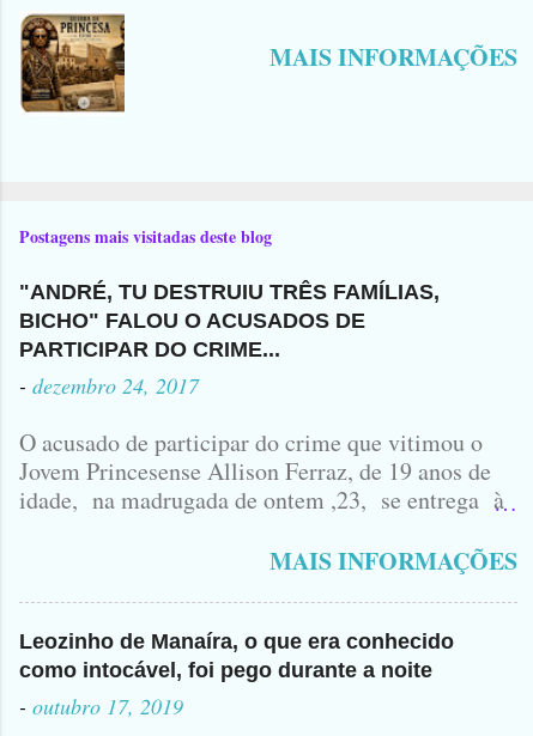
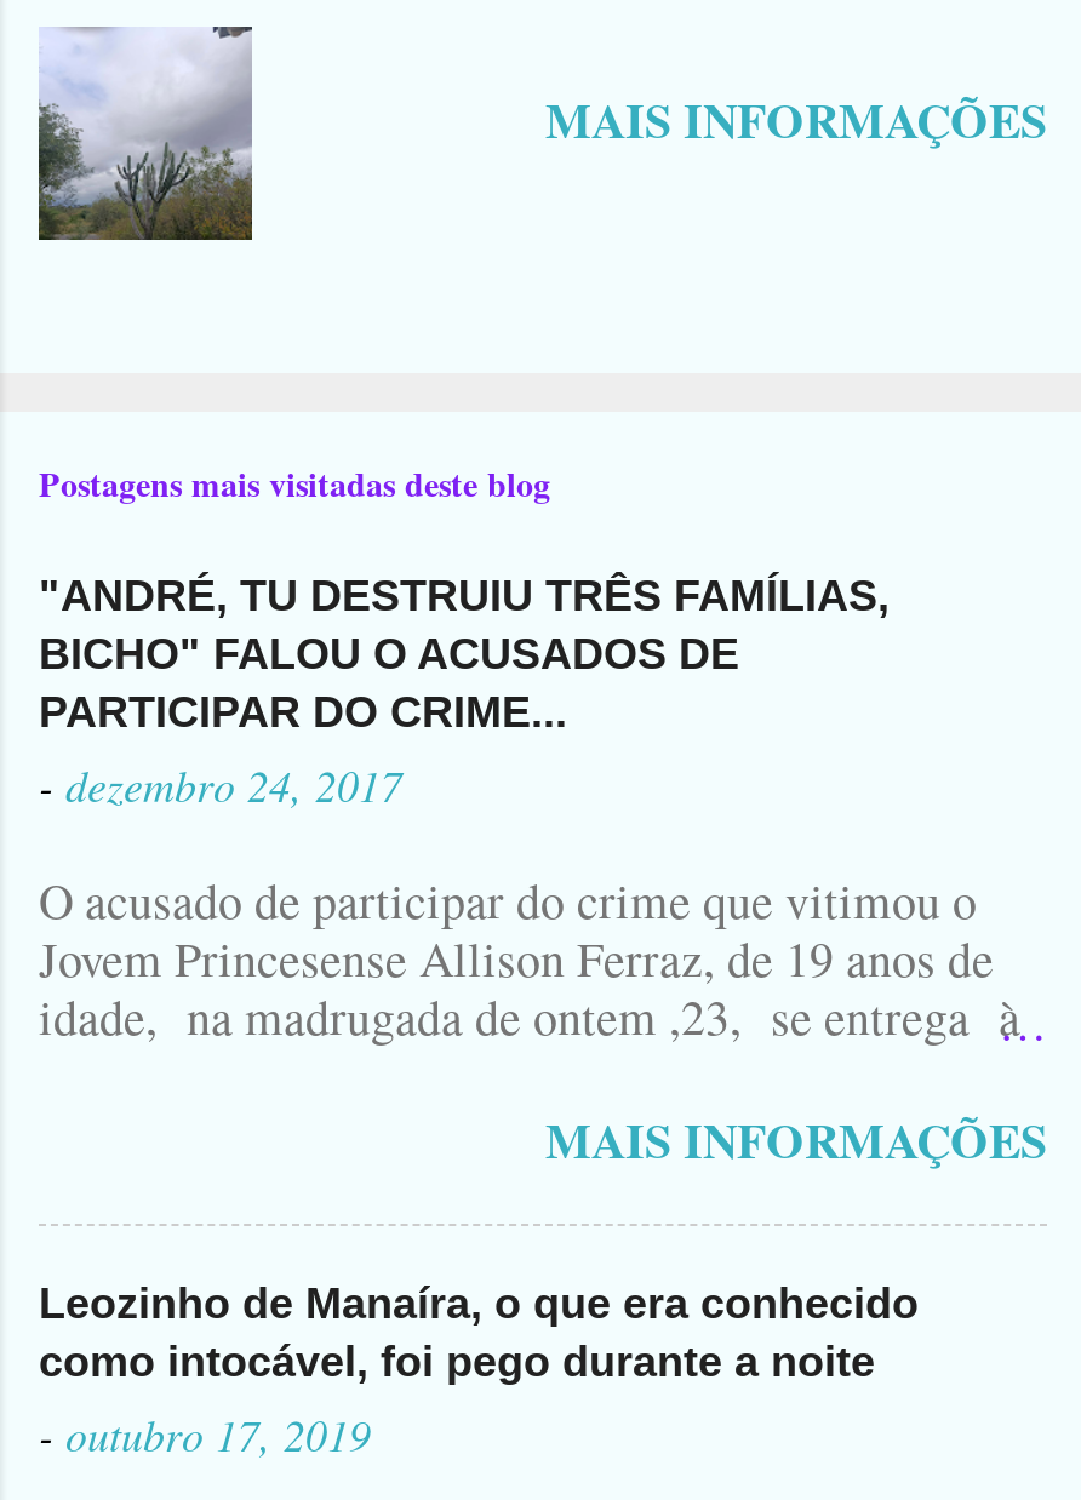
- [image]
+ [image]
